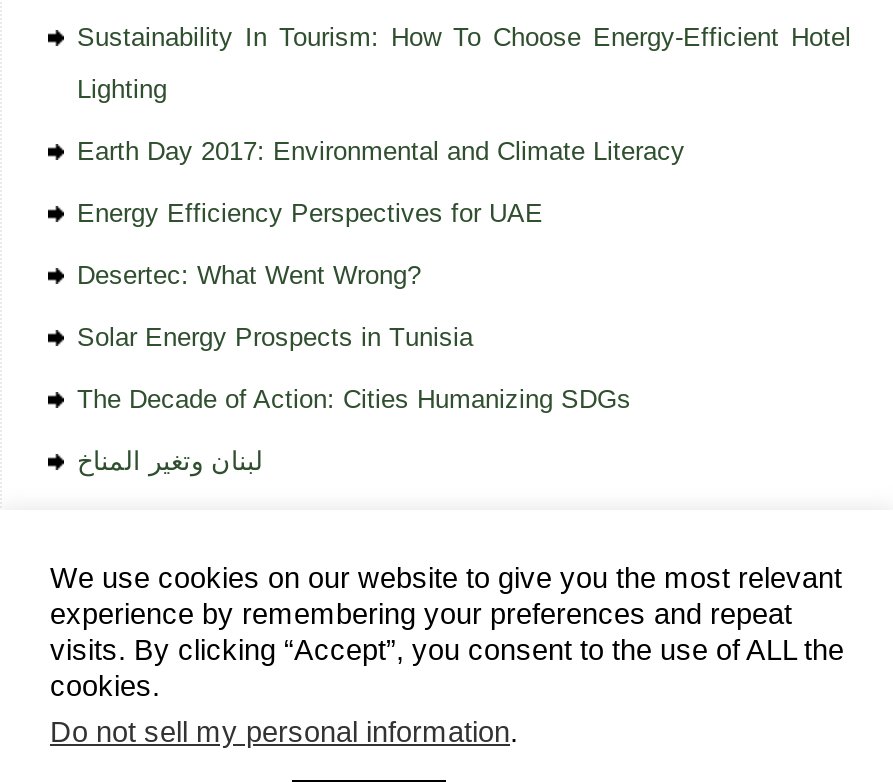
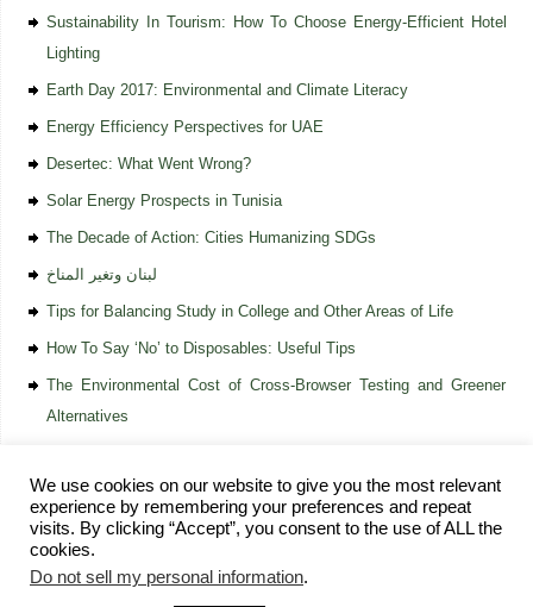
+ Tips for Balancing Study in College and Other Areas of Life
+ How To Say ‘No’ to Disposables: Useful Tips
+ The Environmental Cost of Cross-Browser Testing and Greener
+ Alternatives
